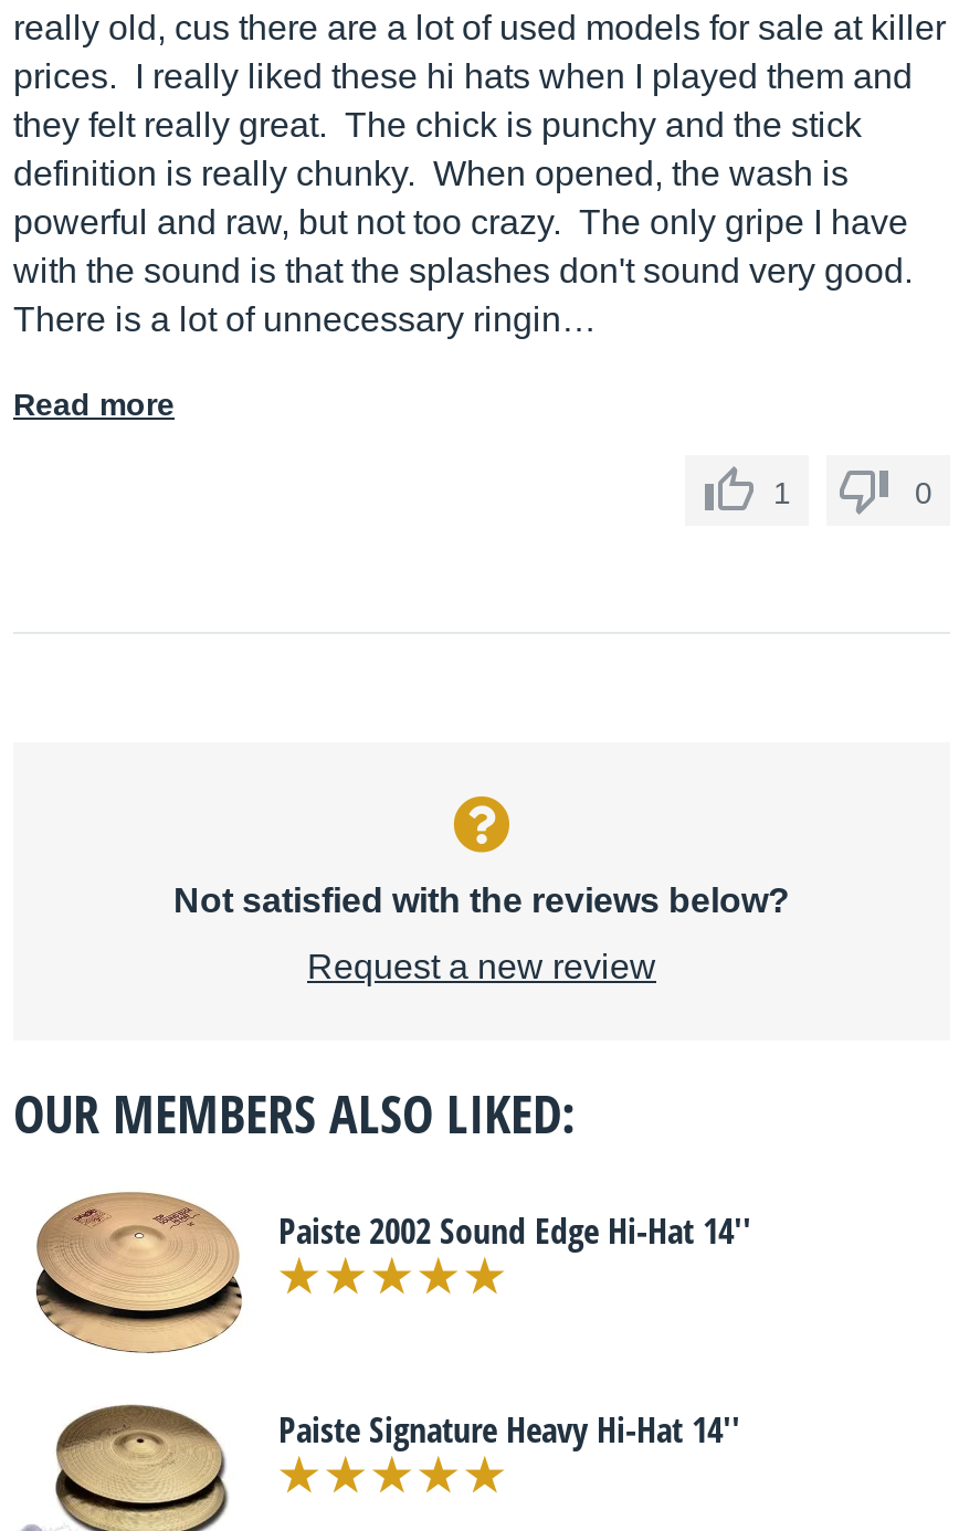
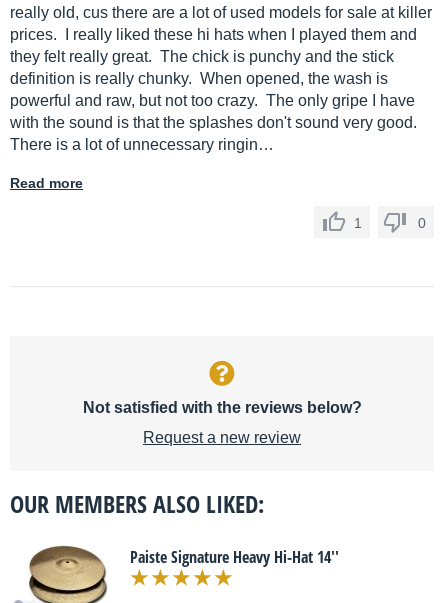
- [image]
- Paiste 2002 Sound Edge Hi-Hat 14''
